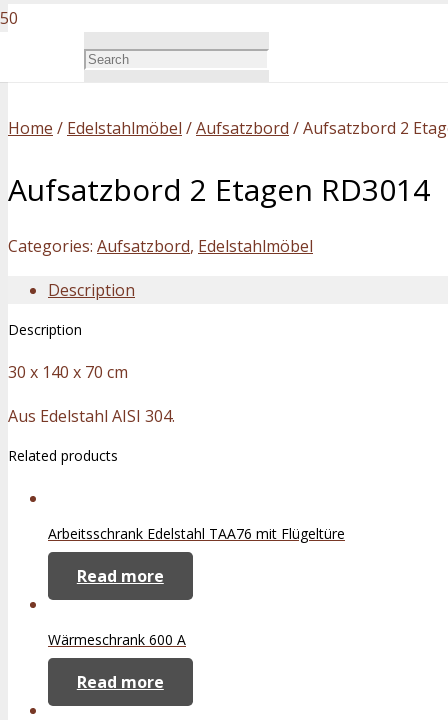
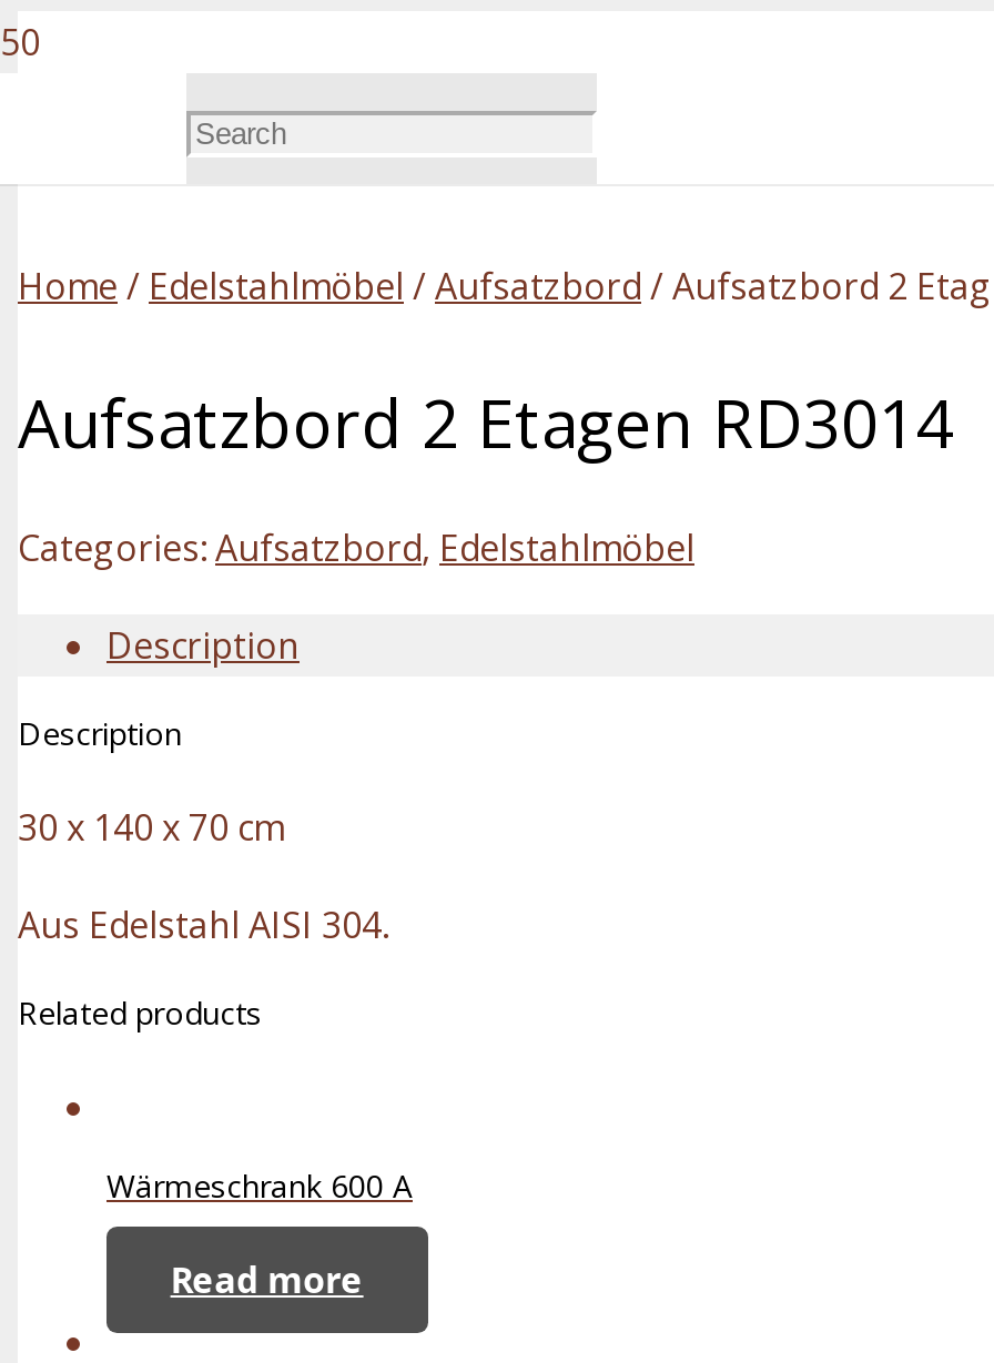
- Arbeitsschrank Edelstahl TAA76 mit Flügeltüre
- Read more
